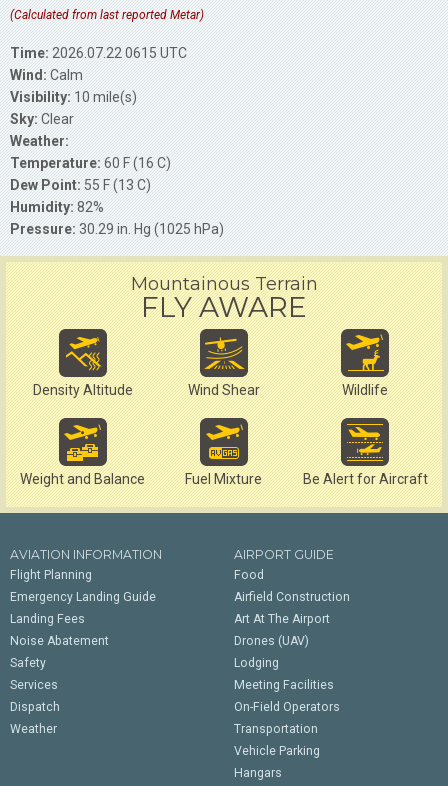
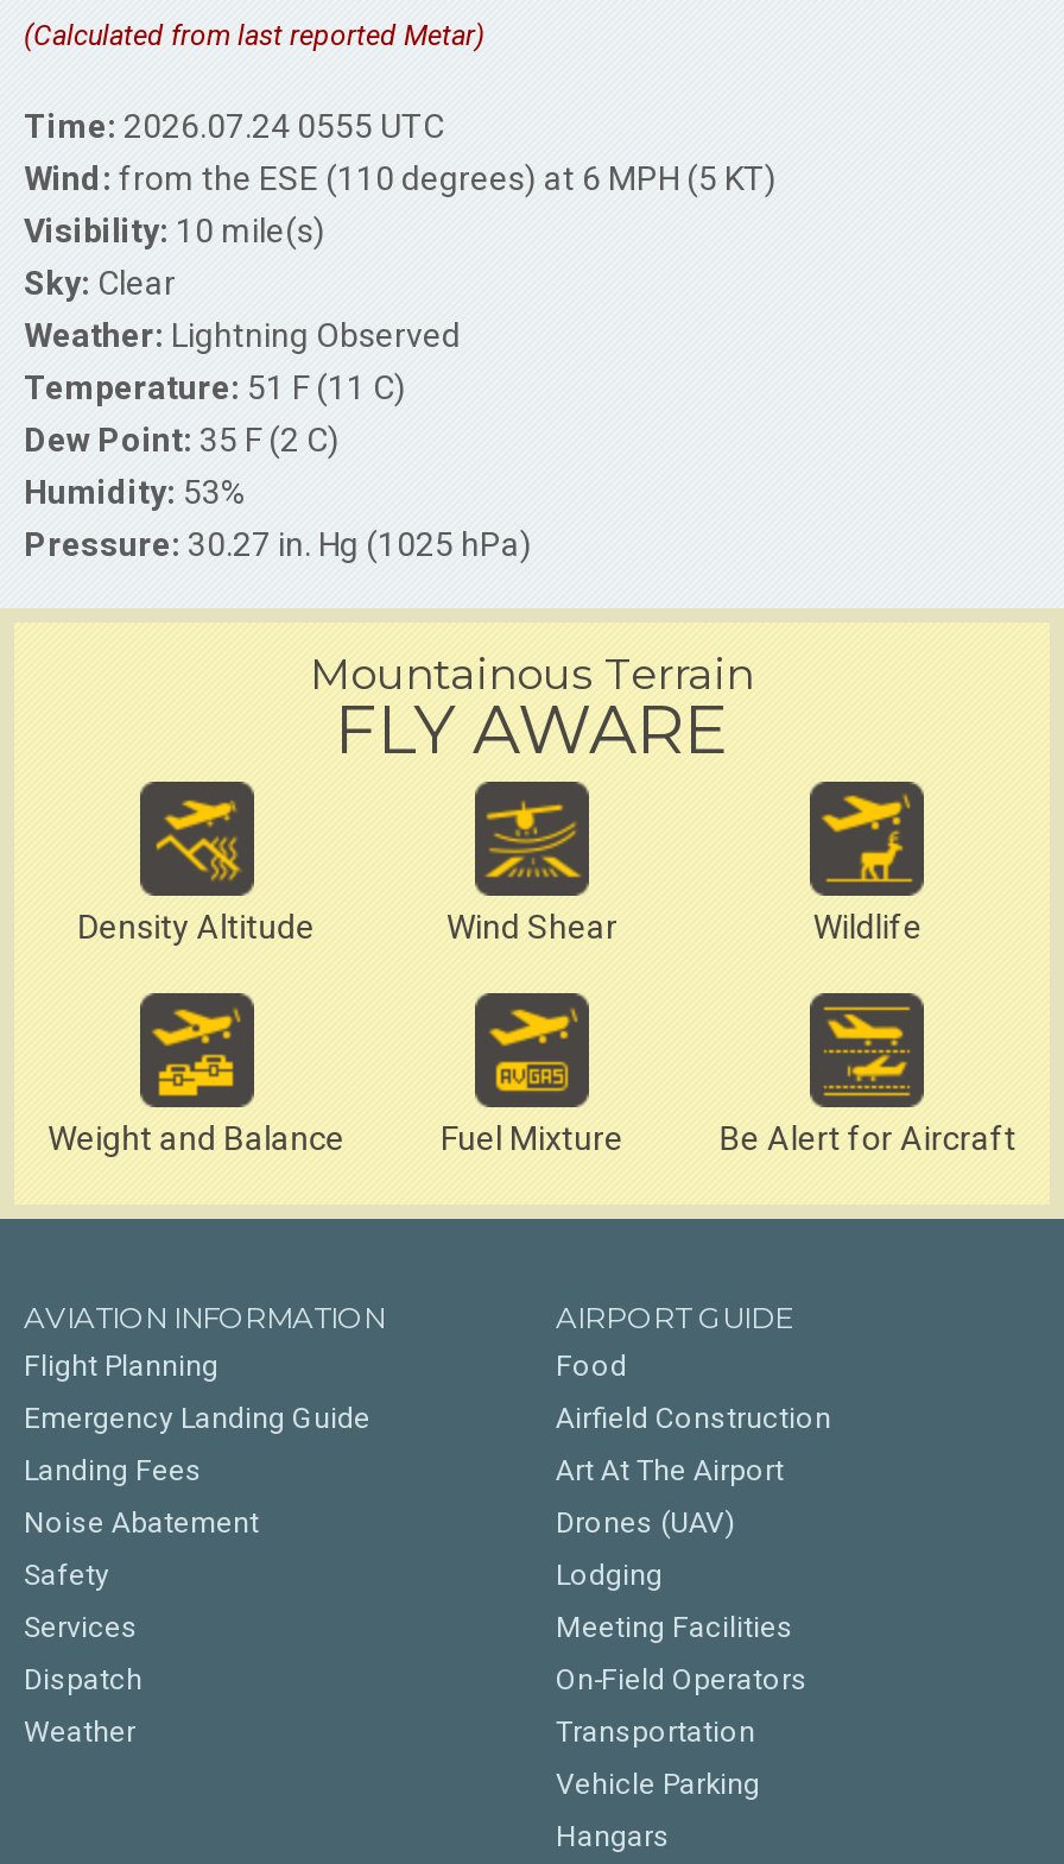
- Time: 2026.07.22 0615 UTC
- Wind: Calm
+ Time: 2026.07.24 0555 UTC
+ Wind: from the ESE (110 degrees) at 6 MPH (5 KT)

- Weather:
- Temperature: 60 F (16 C)
- Dew Point: 55 F (13 C)
- Humidity: 82%
- Pressure: 30.29 in. Hg (1025 hPa)
+ Weather: Lightning Observed
+ Temperature: 51 F (11 C)
+ Dew Point: 35 F (2 C)
+ Humidity: 53%
+ Pressure: 30.27 in. Hg (1025 hPa)
